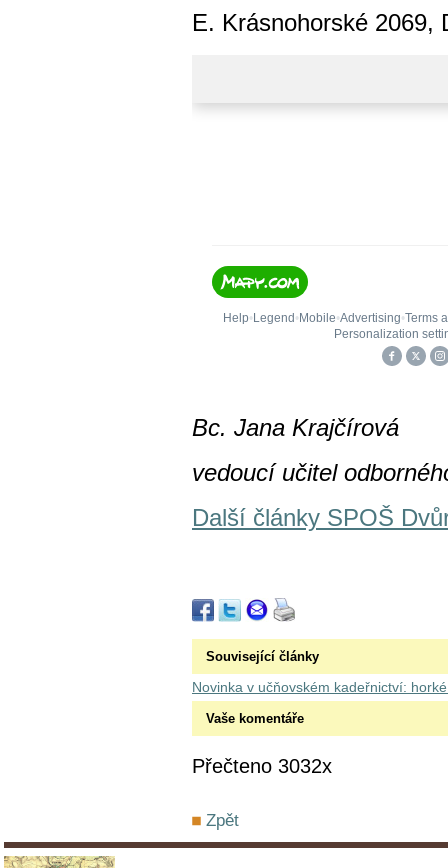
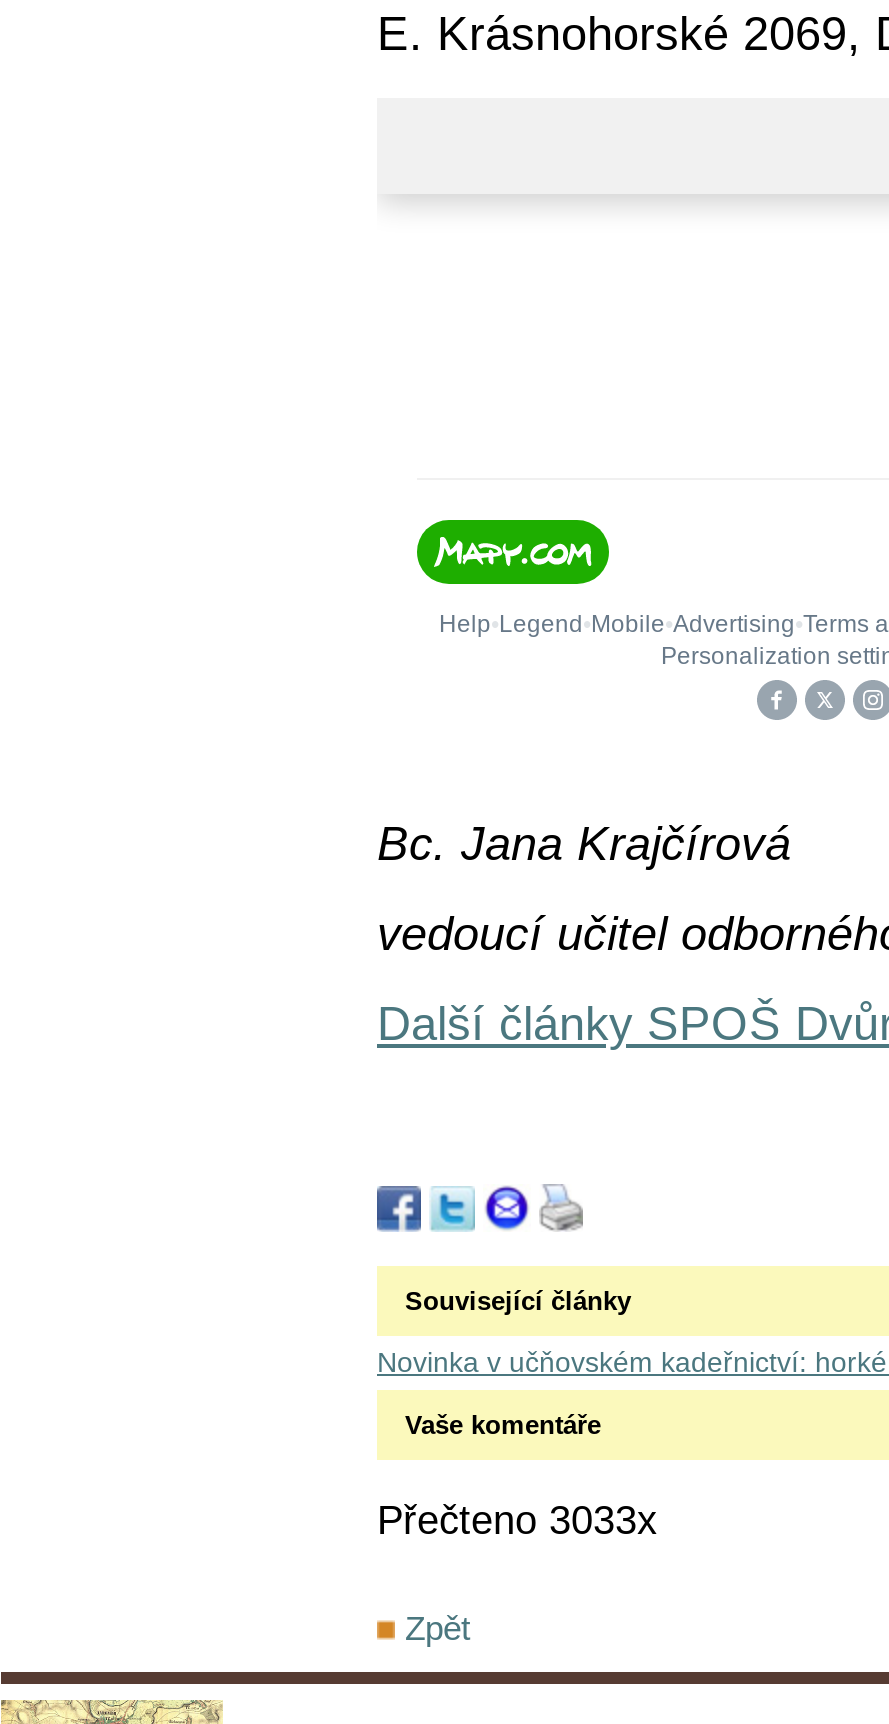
- Přečteno 3032x
+ Přečteno 3033x
